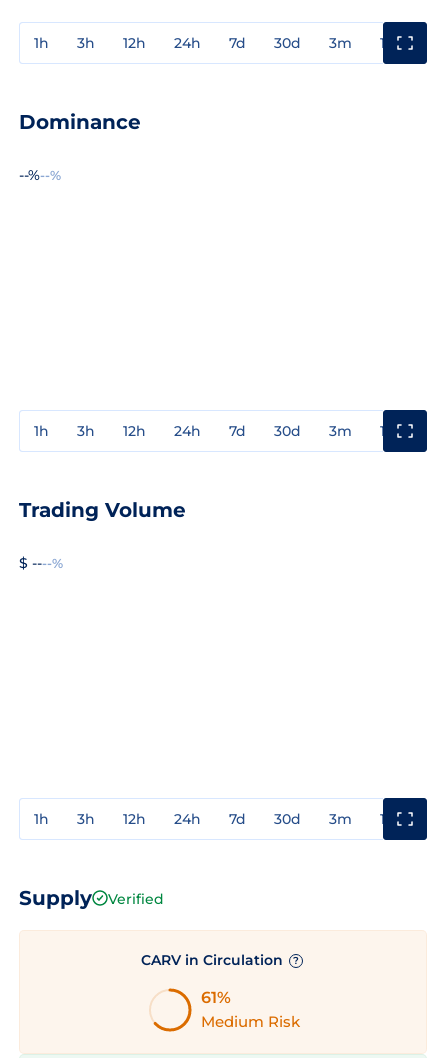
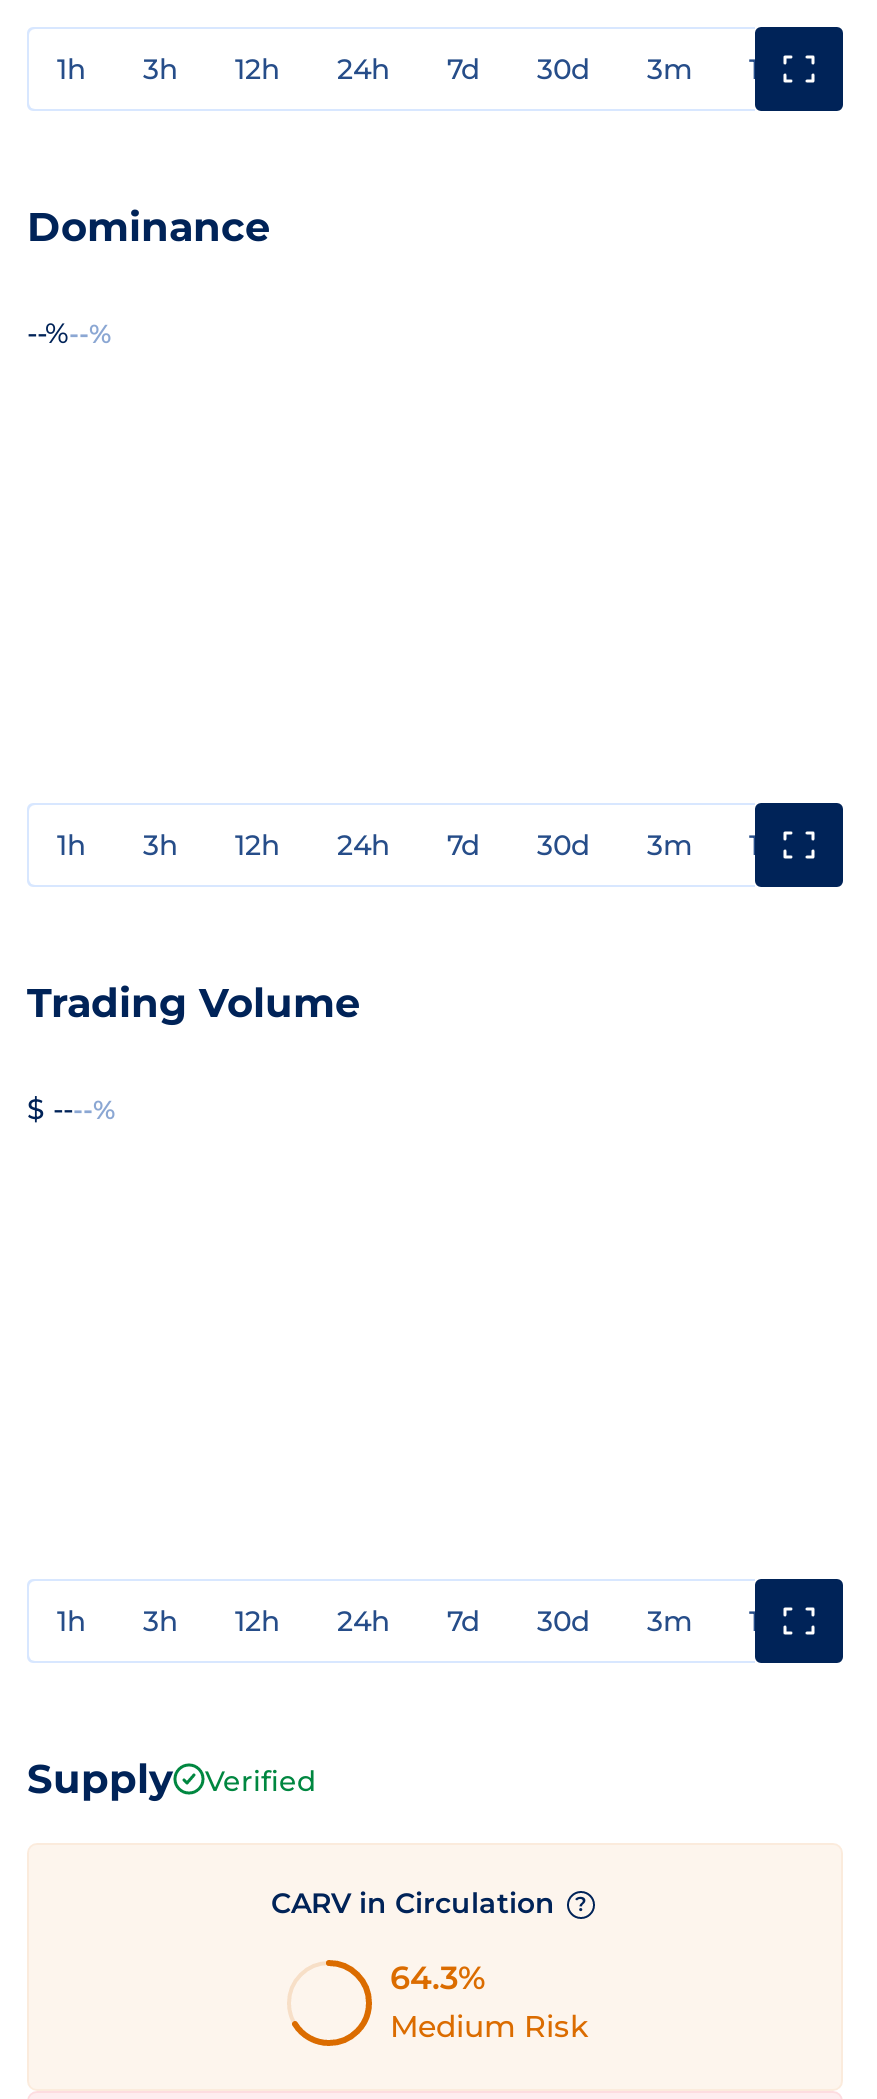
- 61%
+ 64.3%
